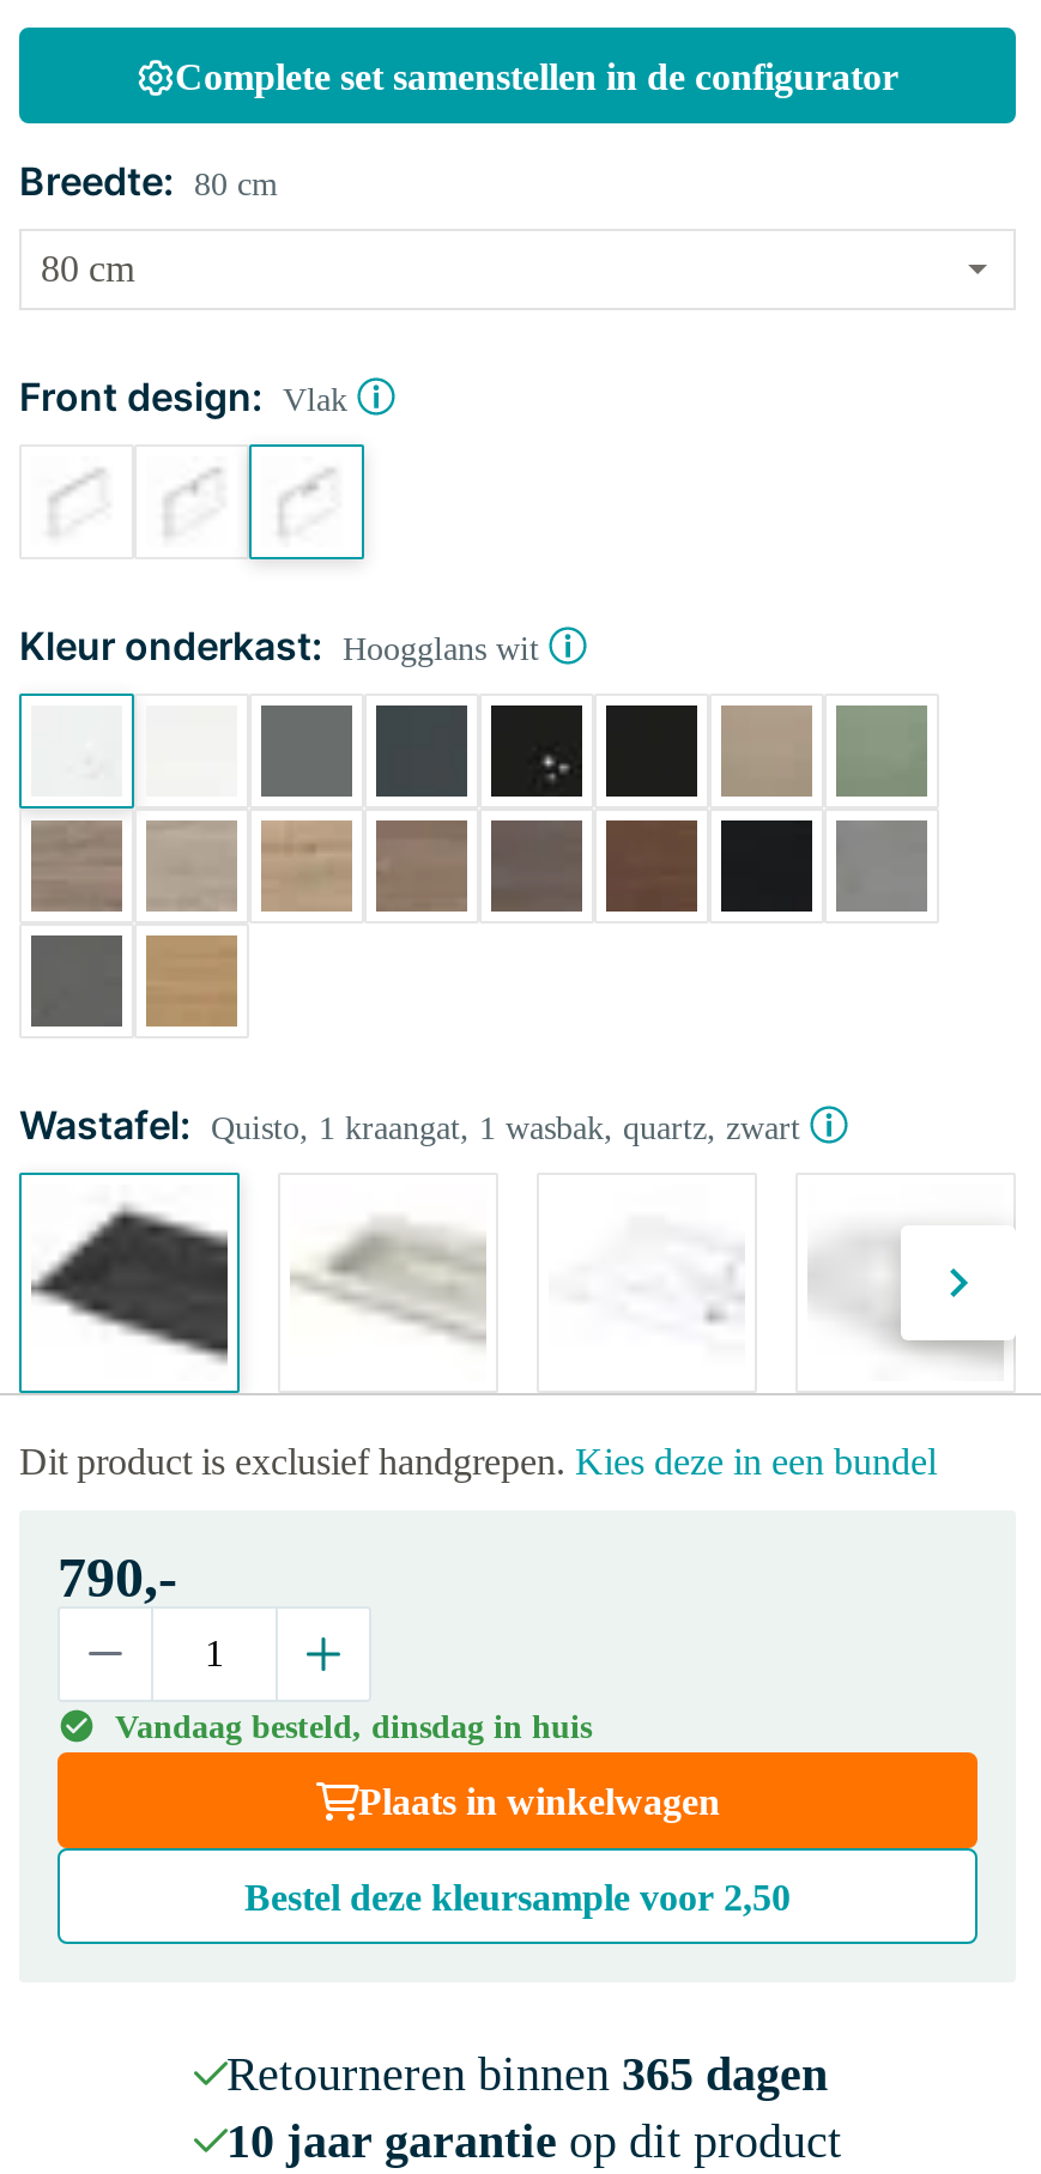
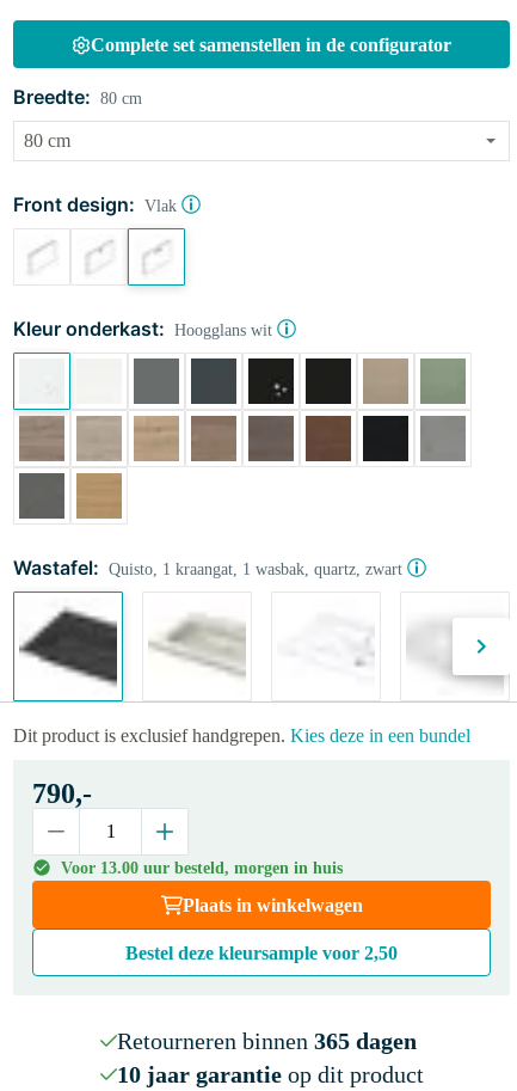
- Vandaag besteld, dinsdag in huis
+ Voor 13.00 uur besteld, morgen in huis
